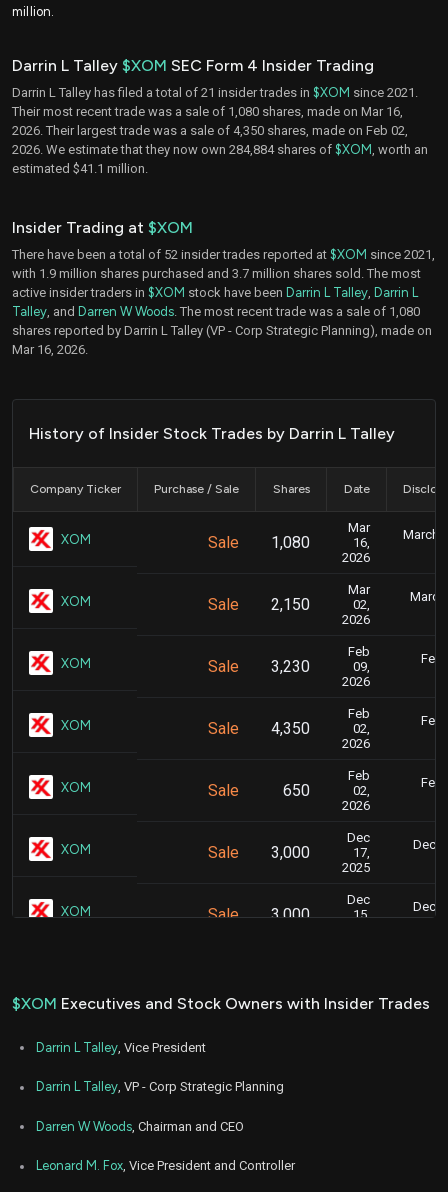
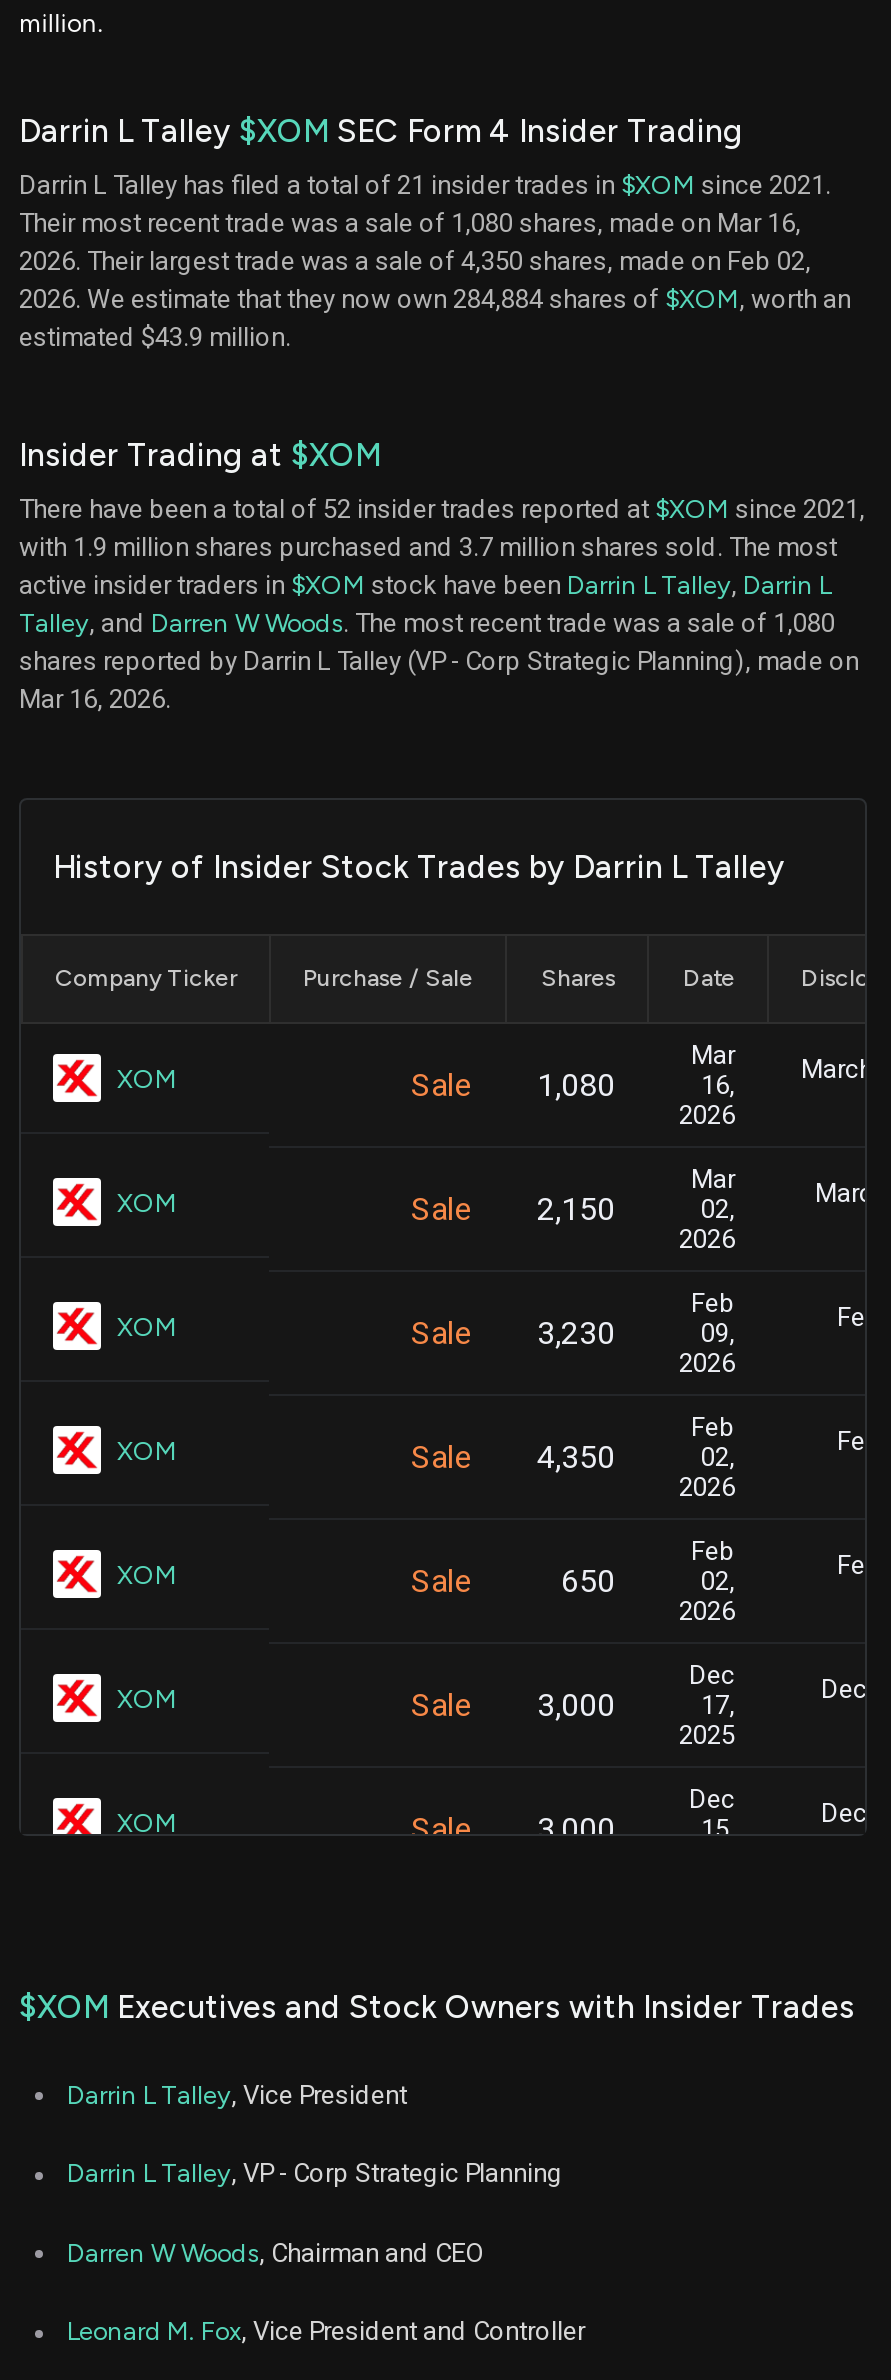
- estimated $41.1 million.
+ estimated $43.9 million.
